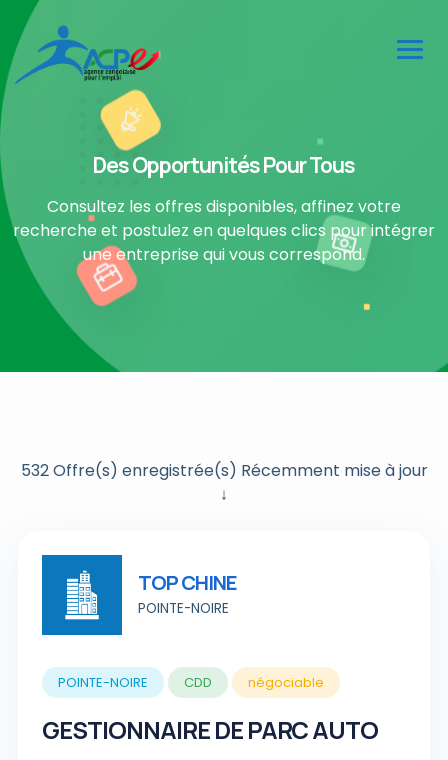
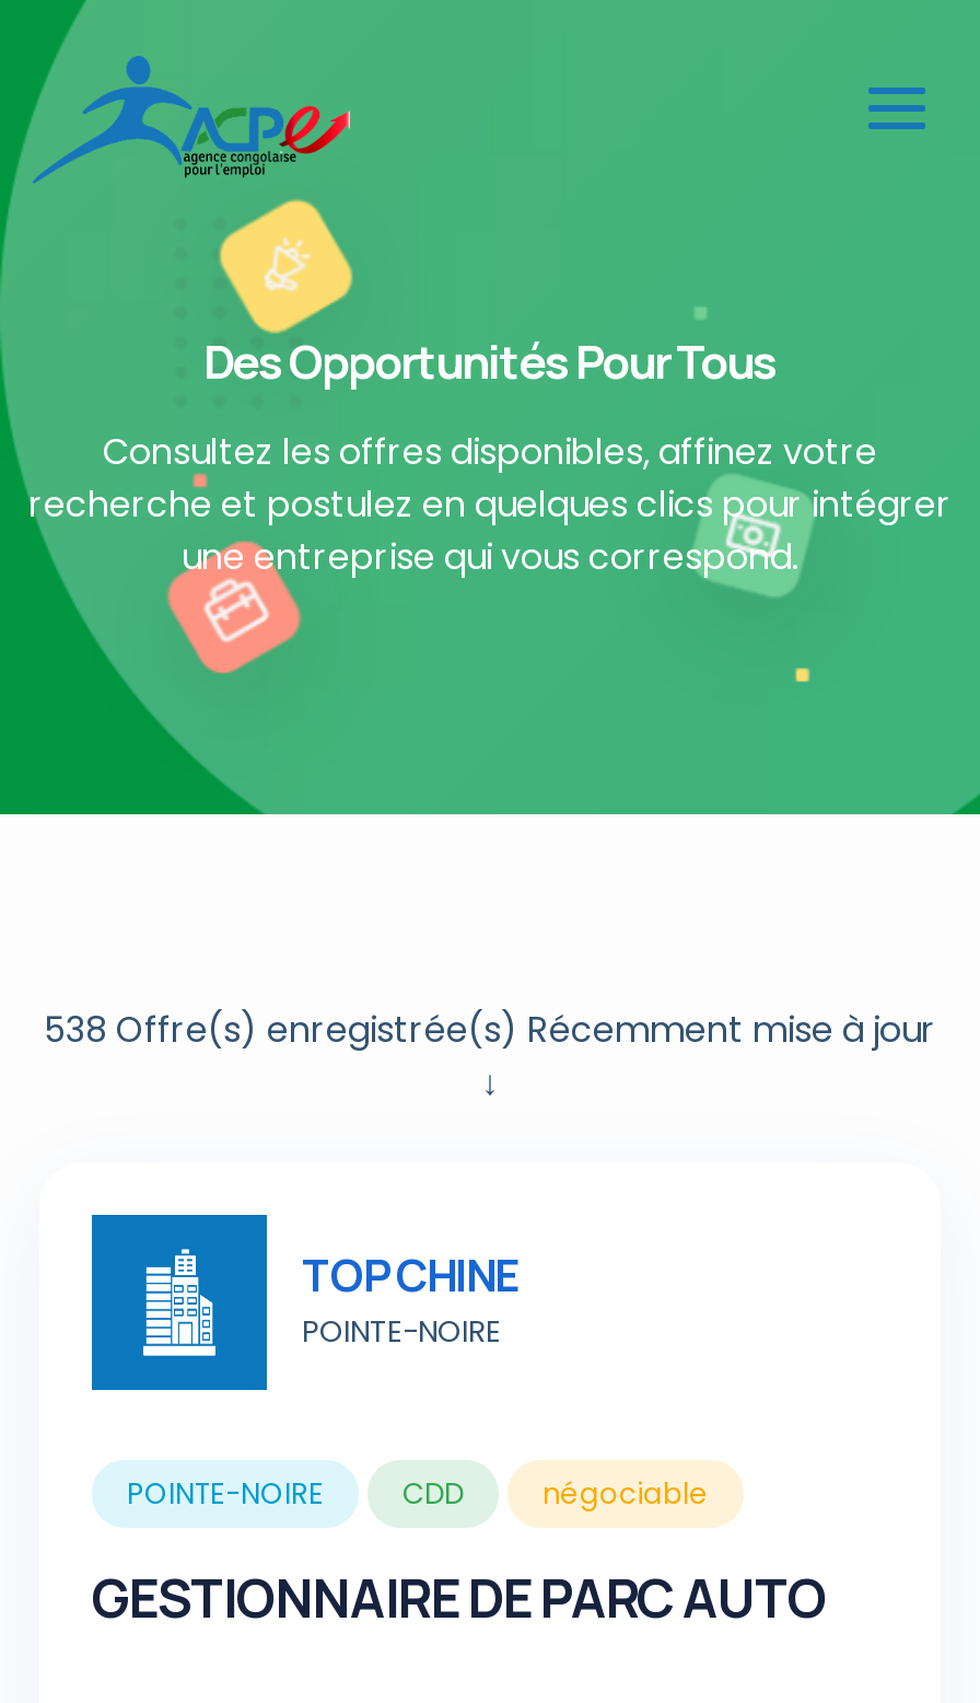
- 532 Offre(s) enregistrée(s) Récemment mise à jour
+ 538 Offre(s) enregistrée(s) Récemment mise à jour
